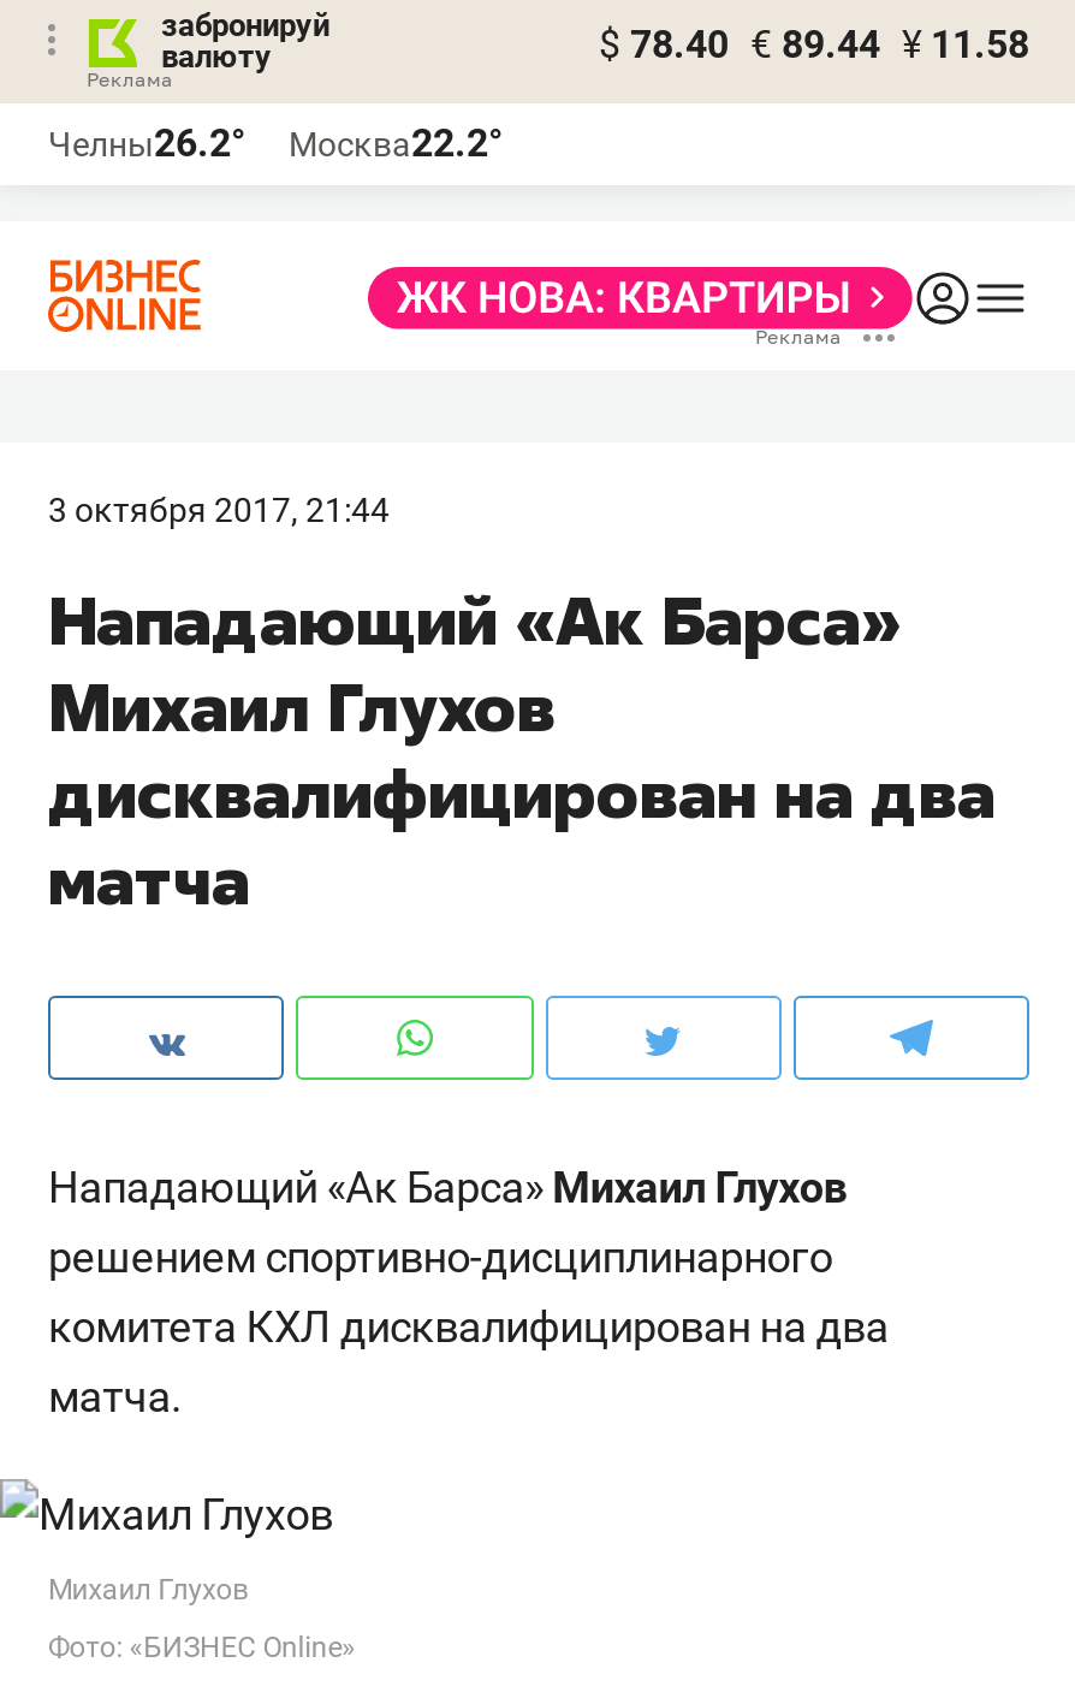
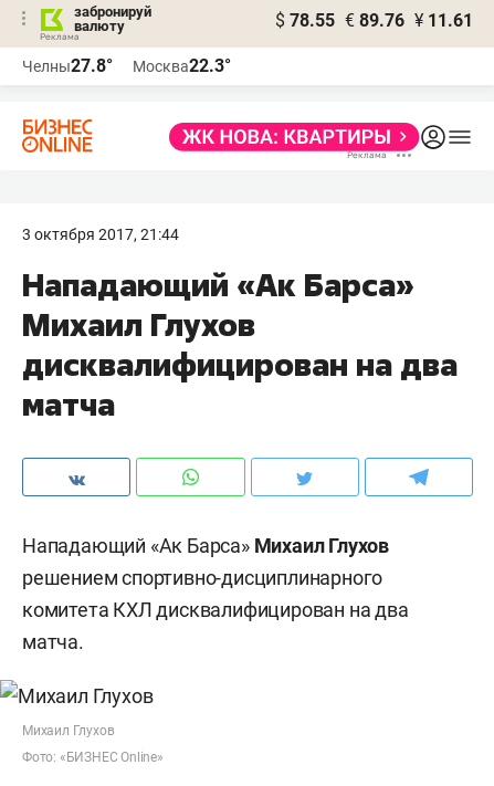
- $ 78.40 € 89.44 ¥ 11.58
+ $ 78.55 € 89.76 ¥ 11.61

- Челны26.2°
+ Челны27.8°

- Москва22.2°
+ Москва22.3°
